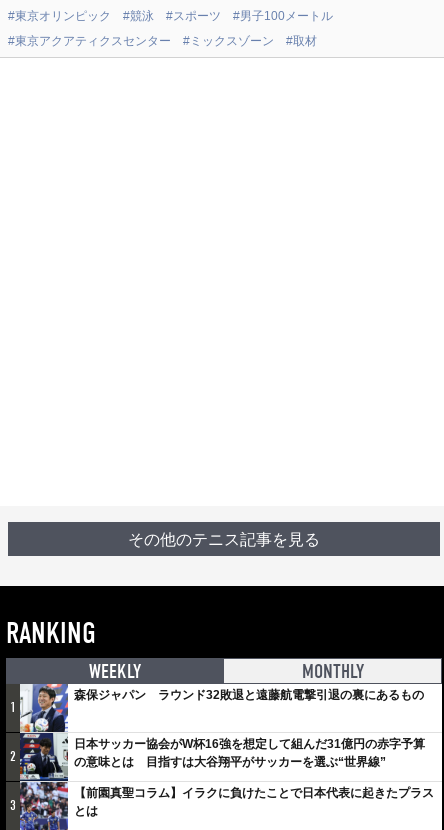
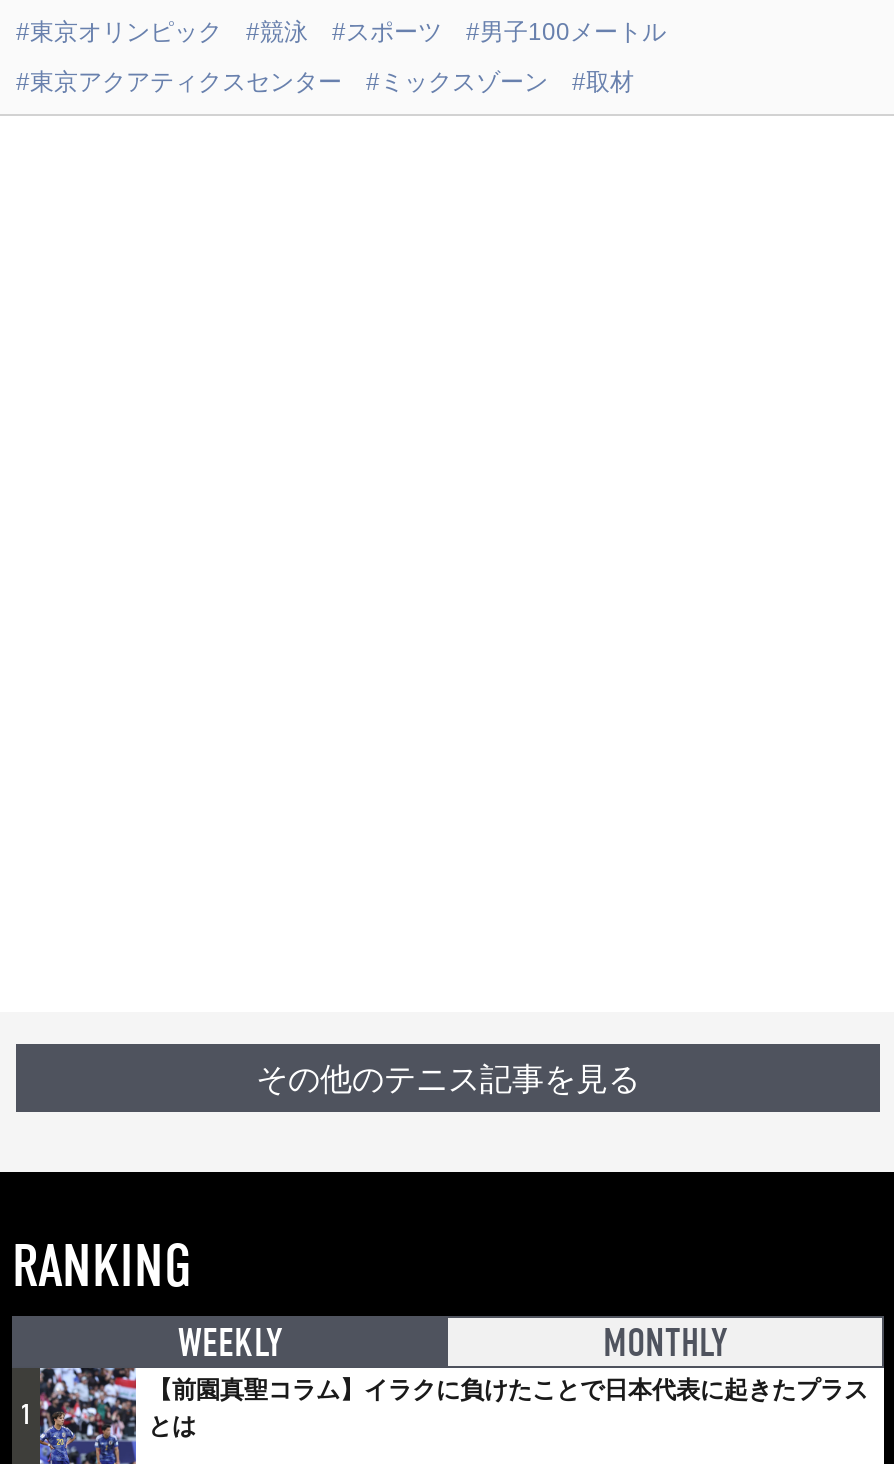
- [image]
- 日本サッカー協会がW杯16強を想定して組んだ31億円の赤字予算
- の意味とは 目指すは大谷翔平がサッカーを選ぶ“世界線”
- 3

- 森保ジャパン ラウンド32敗退と遠藤航電撃引退の裏にあるもの

- 2
